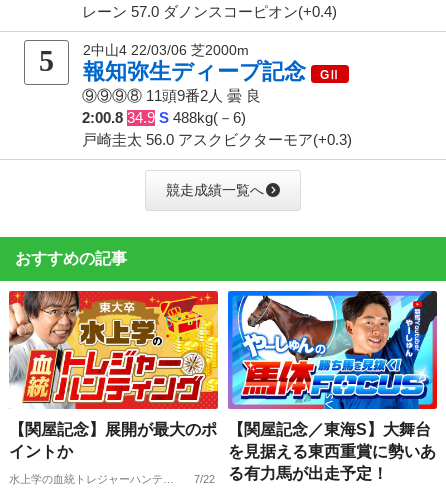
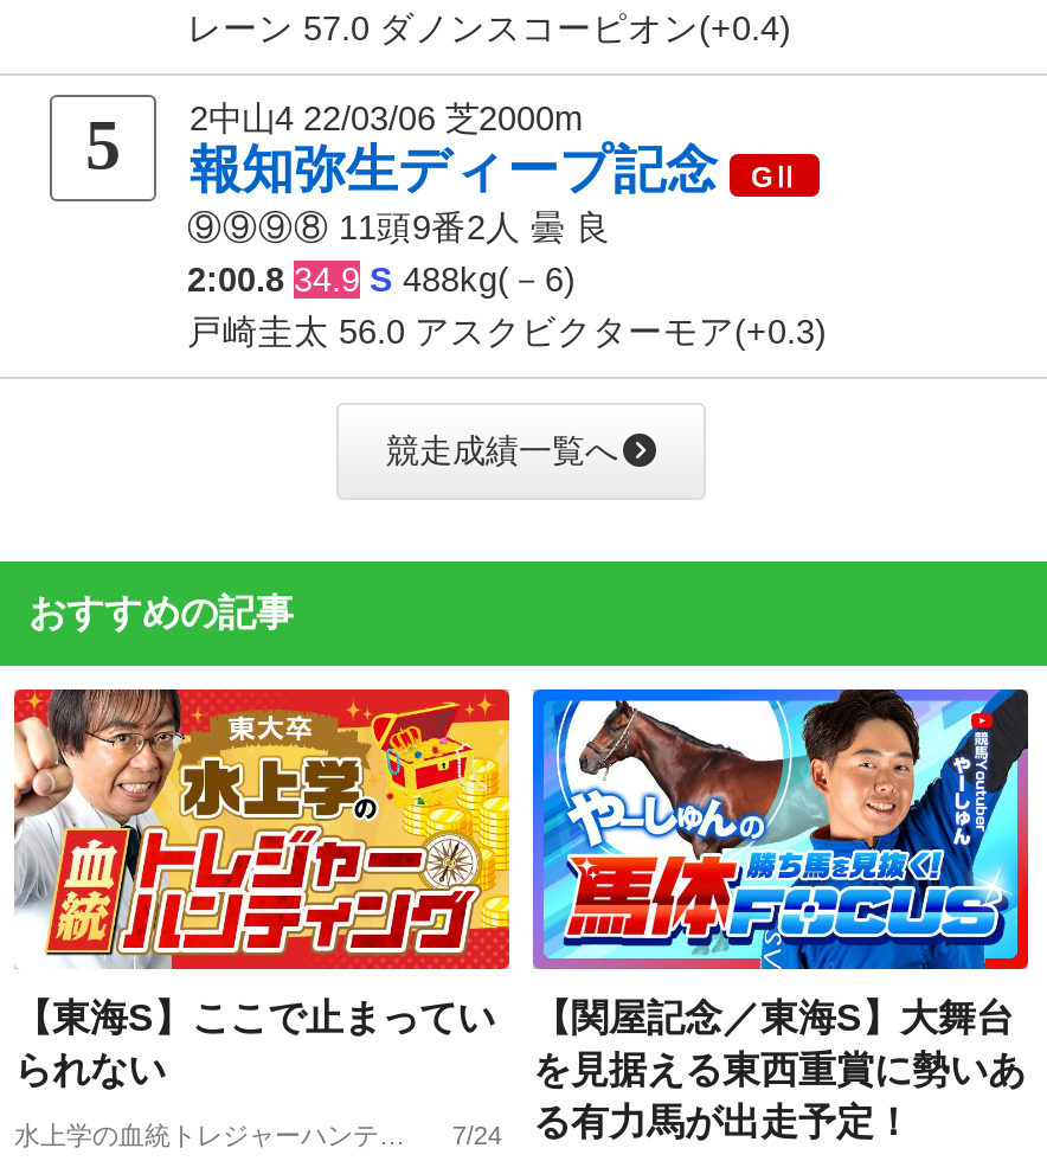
- 【関屋記念】展開が最大のポ
- イントか
+ 【東海S】ここで止まってい
+ られない

- 7/22
+ 7/24
